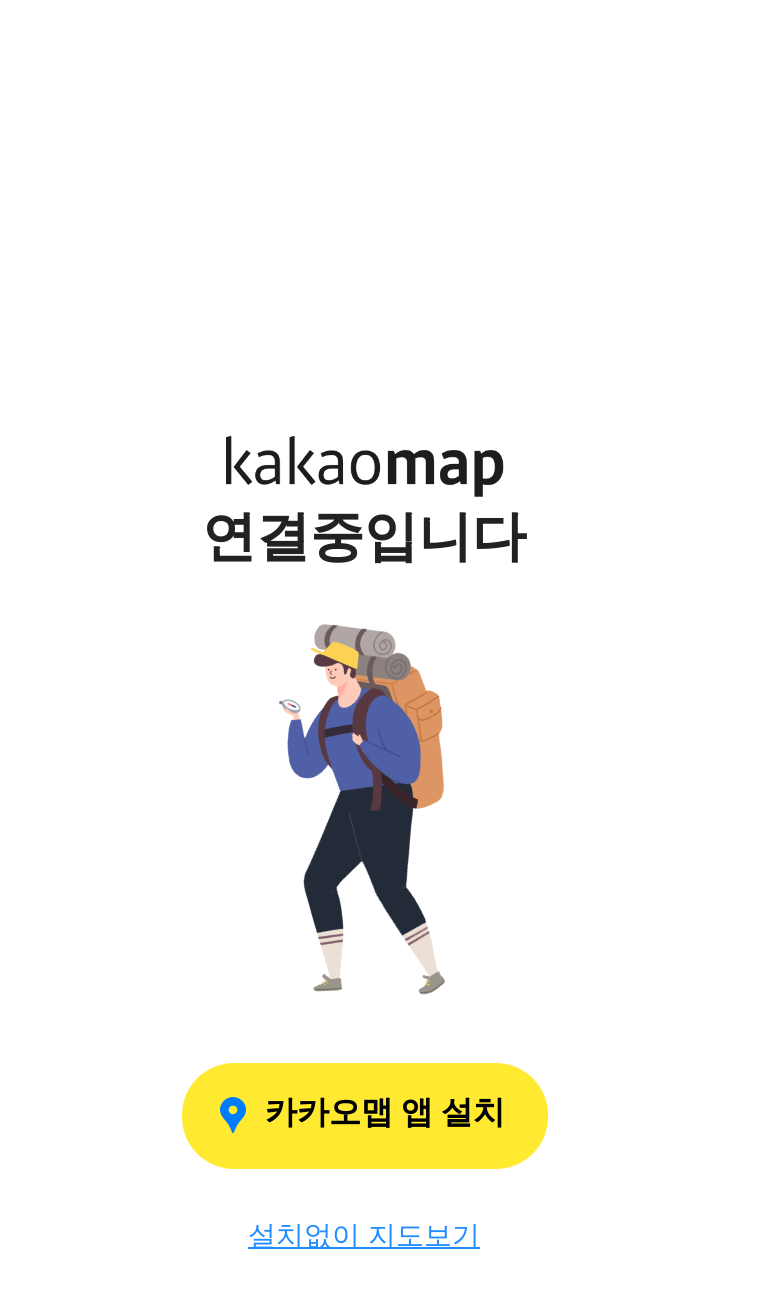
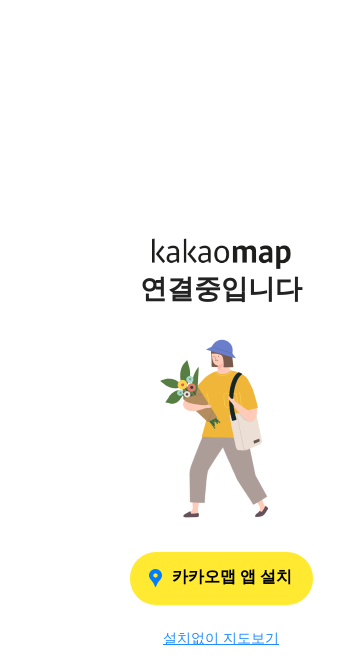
- [image]
+ [image]
